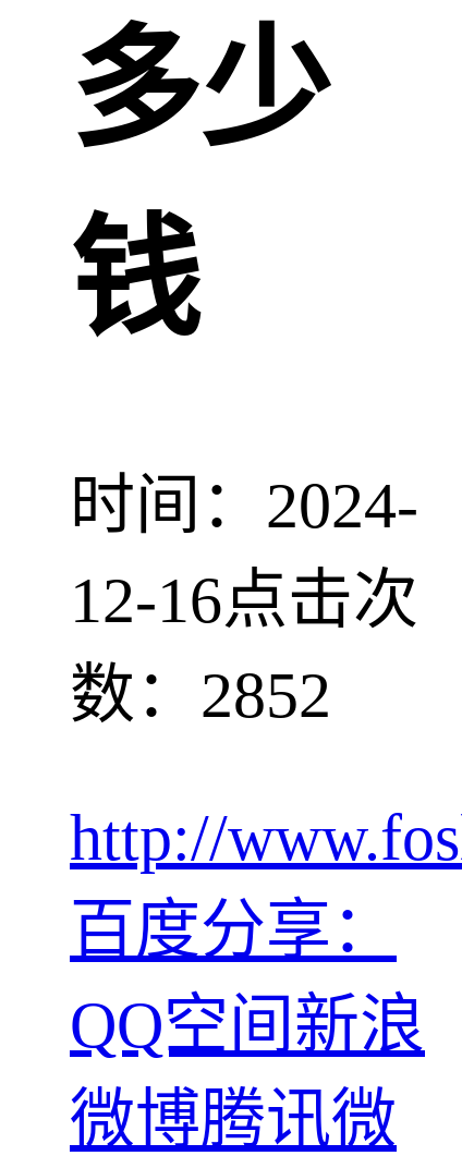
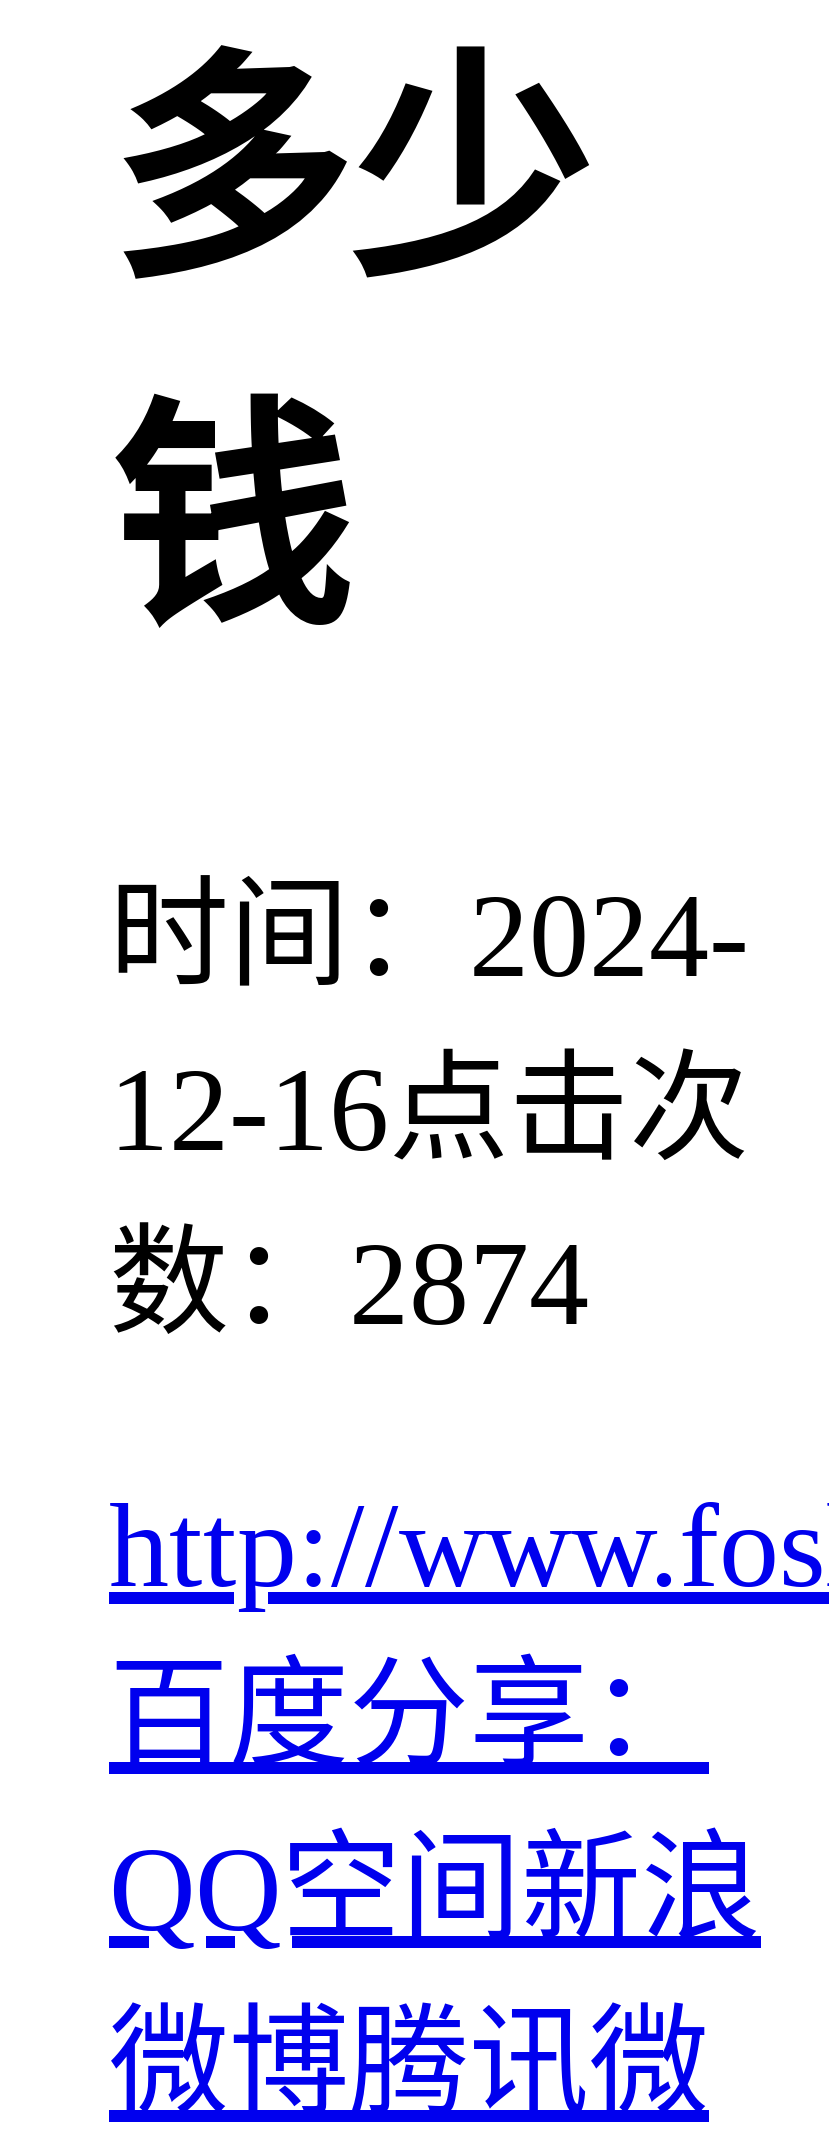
- 数：2852
+ 数：2874
